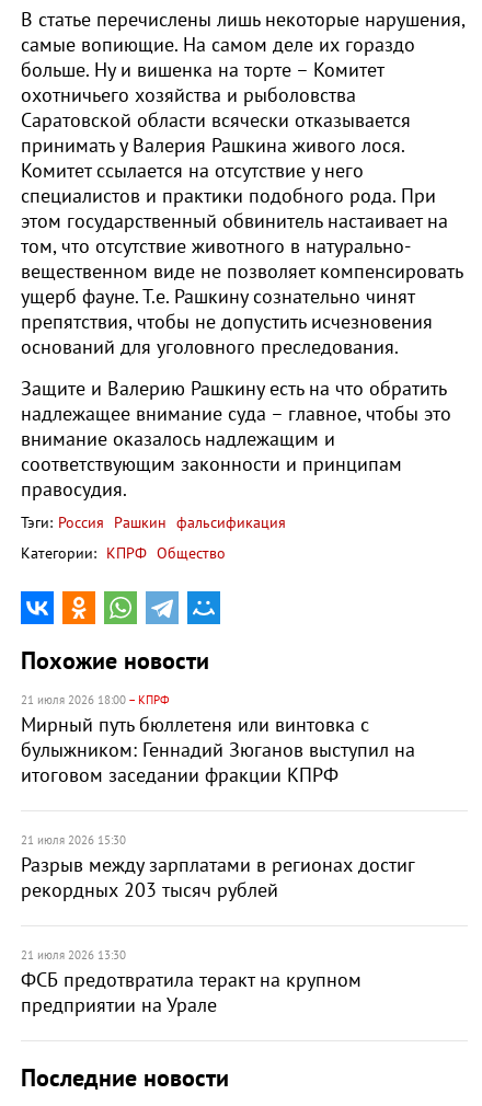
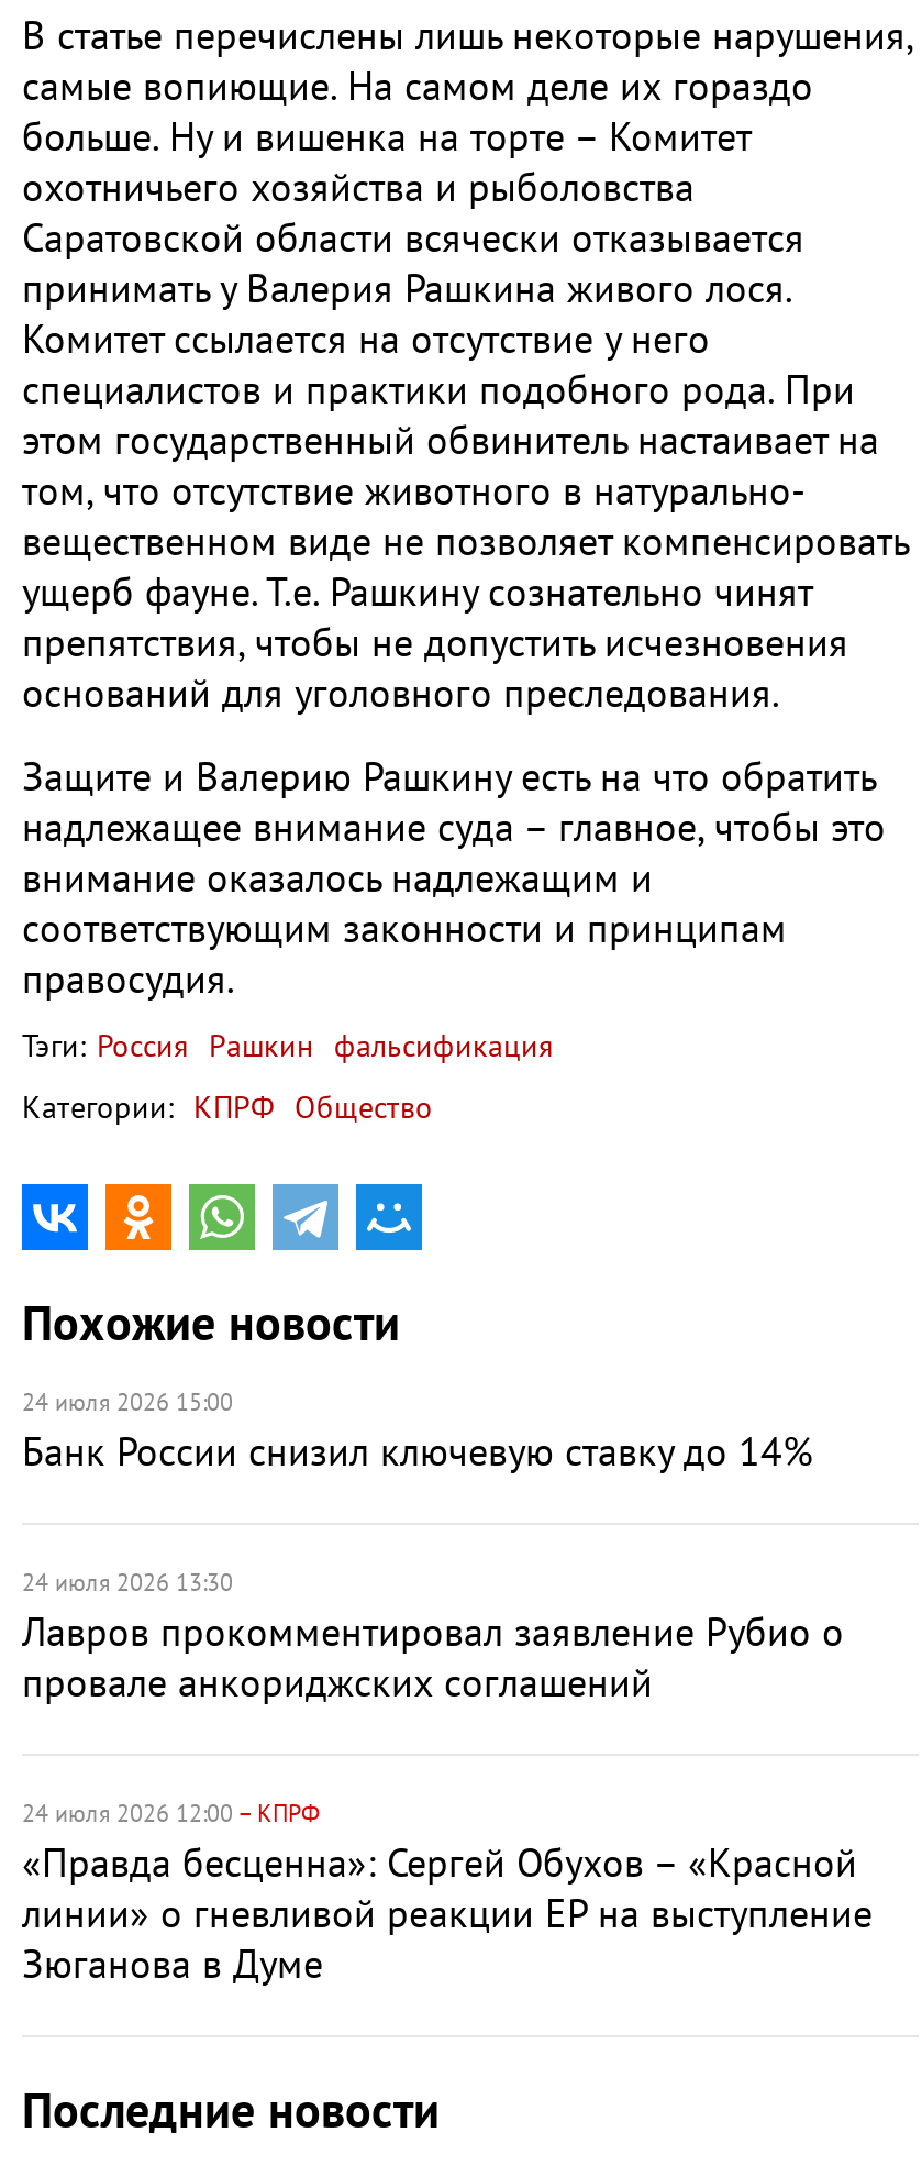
- 21 июля 2026 18:00 – КПРФ
- Мирный путь бюллетеня или винтовка с
- булыжником: Геннадий Зюганов выступил на
- итоговом заседании фракции КПРФ
+ 24 июля 2026 15:00
+ Банк России снизил ключевую ставку до 14%

- 21 июля 2026 15:30
- Разрыв между зарплатами в регионах достиг
- рекордных 203 тысяч рублей
+ 24 июля 2026 13:30
+ Лавров прокомментировал заявление Рубио о
+ провале анкориджских соглашений

- 21 июля 2026 13:30
- ФСБ предотвратила теракт на крупном
- предприятии на Урале
+ 24 июля 2026 12:00 – КПРФ
+ «Правда бесценна»: Сергей Обухов – «Красной
+ линии» о гневливой реакции ЕР на выступление
+ Зюганова в Думе
